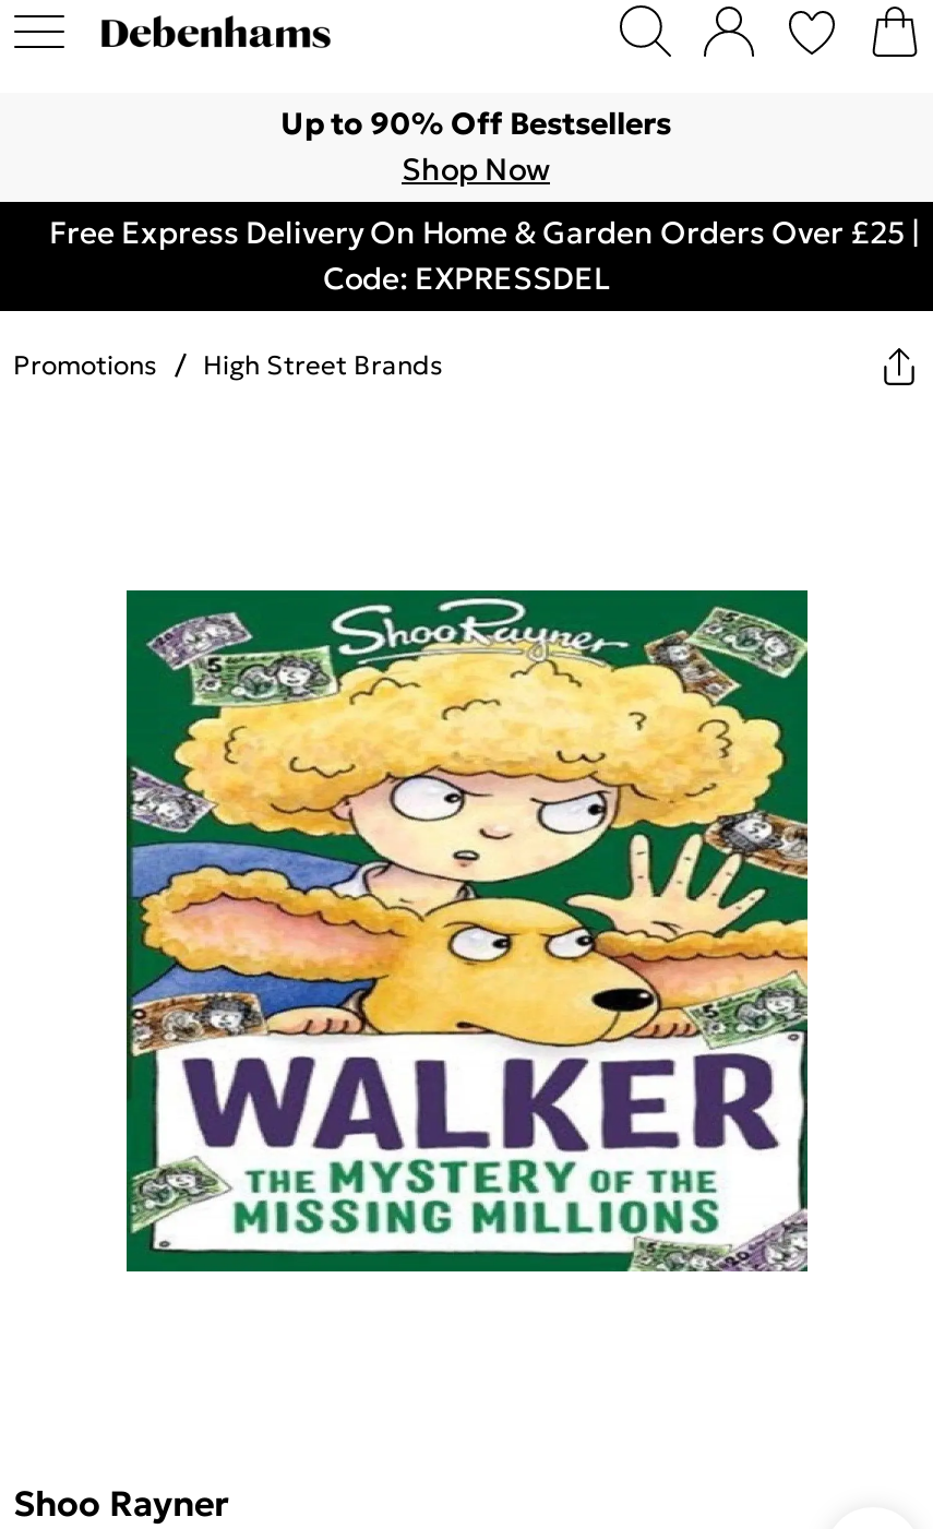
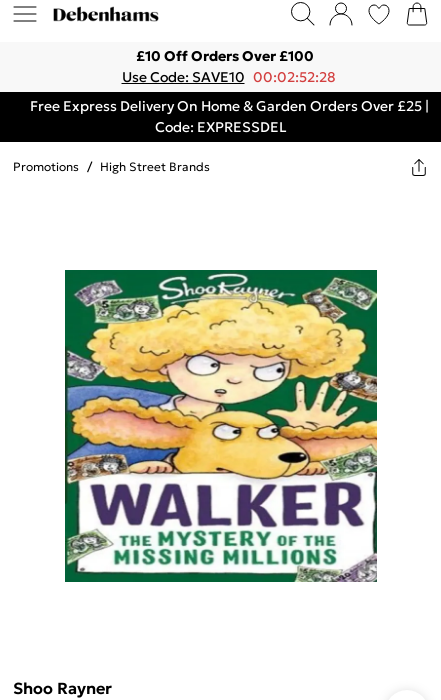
- Up to 90% Off Bestsellers
- Shop Now
+ £10 Off Orders Over £100
+ Use Code: SAVE10 00:02:52:28
